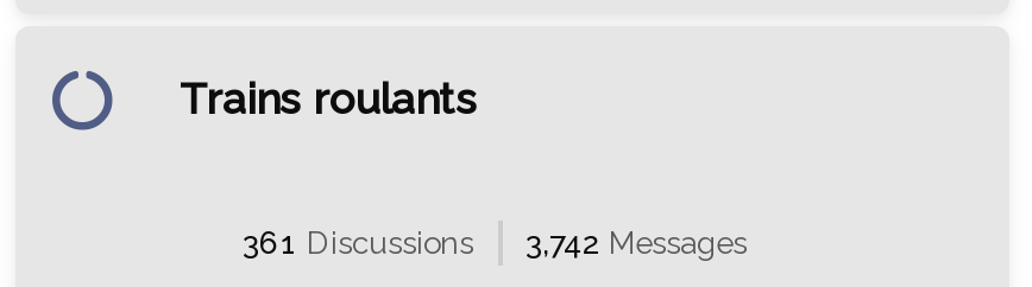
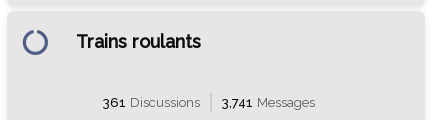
- 361 Discussions 3,742 Messages
+ 361 Discussions 3,741 Messages
